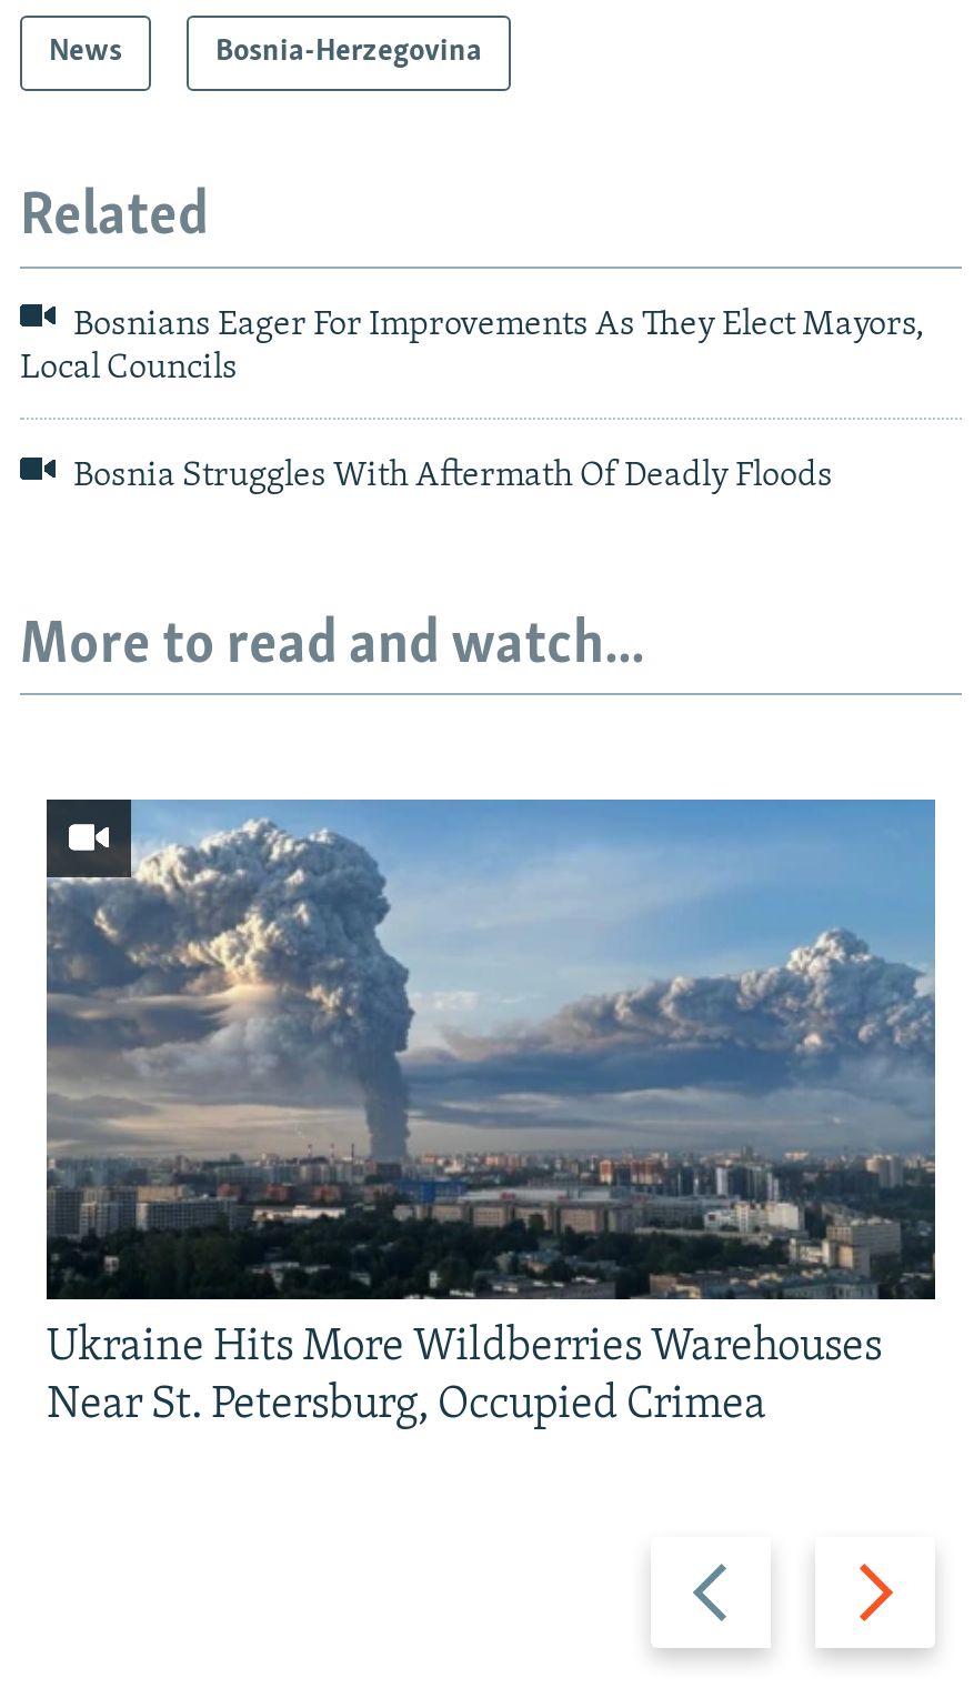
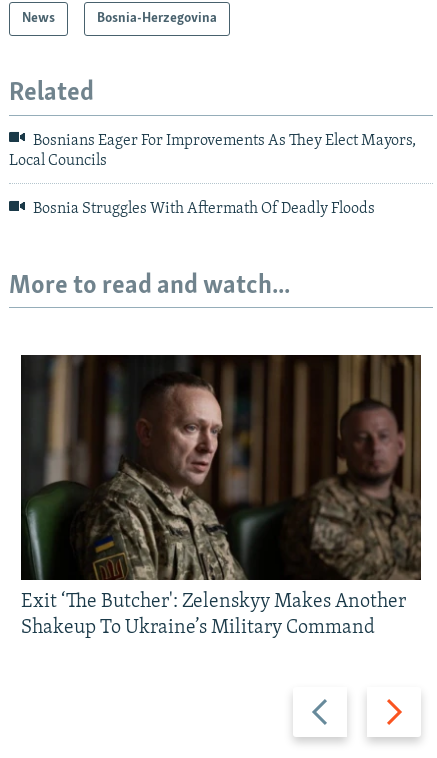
- [image]
- Ukraine Hits More Wildberries Warehouses
- Near St. Petersburg, Occupied Crimea
+ [image]
+ Exit ‘The Butcher': Zelenskyy Makes Another
+ Shakeup To Ukraine’s Military Command
